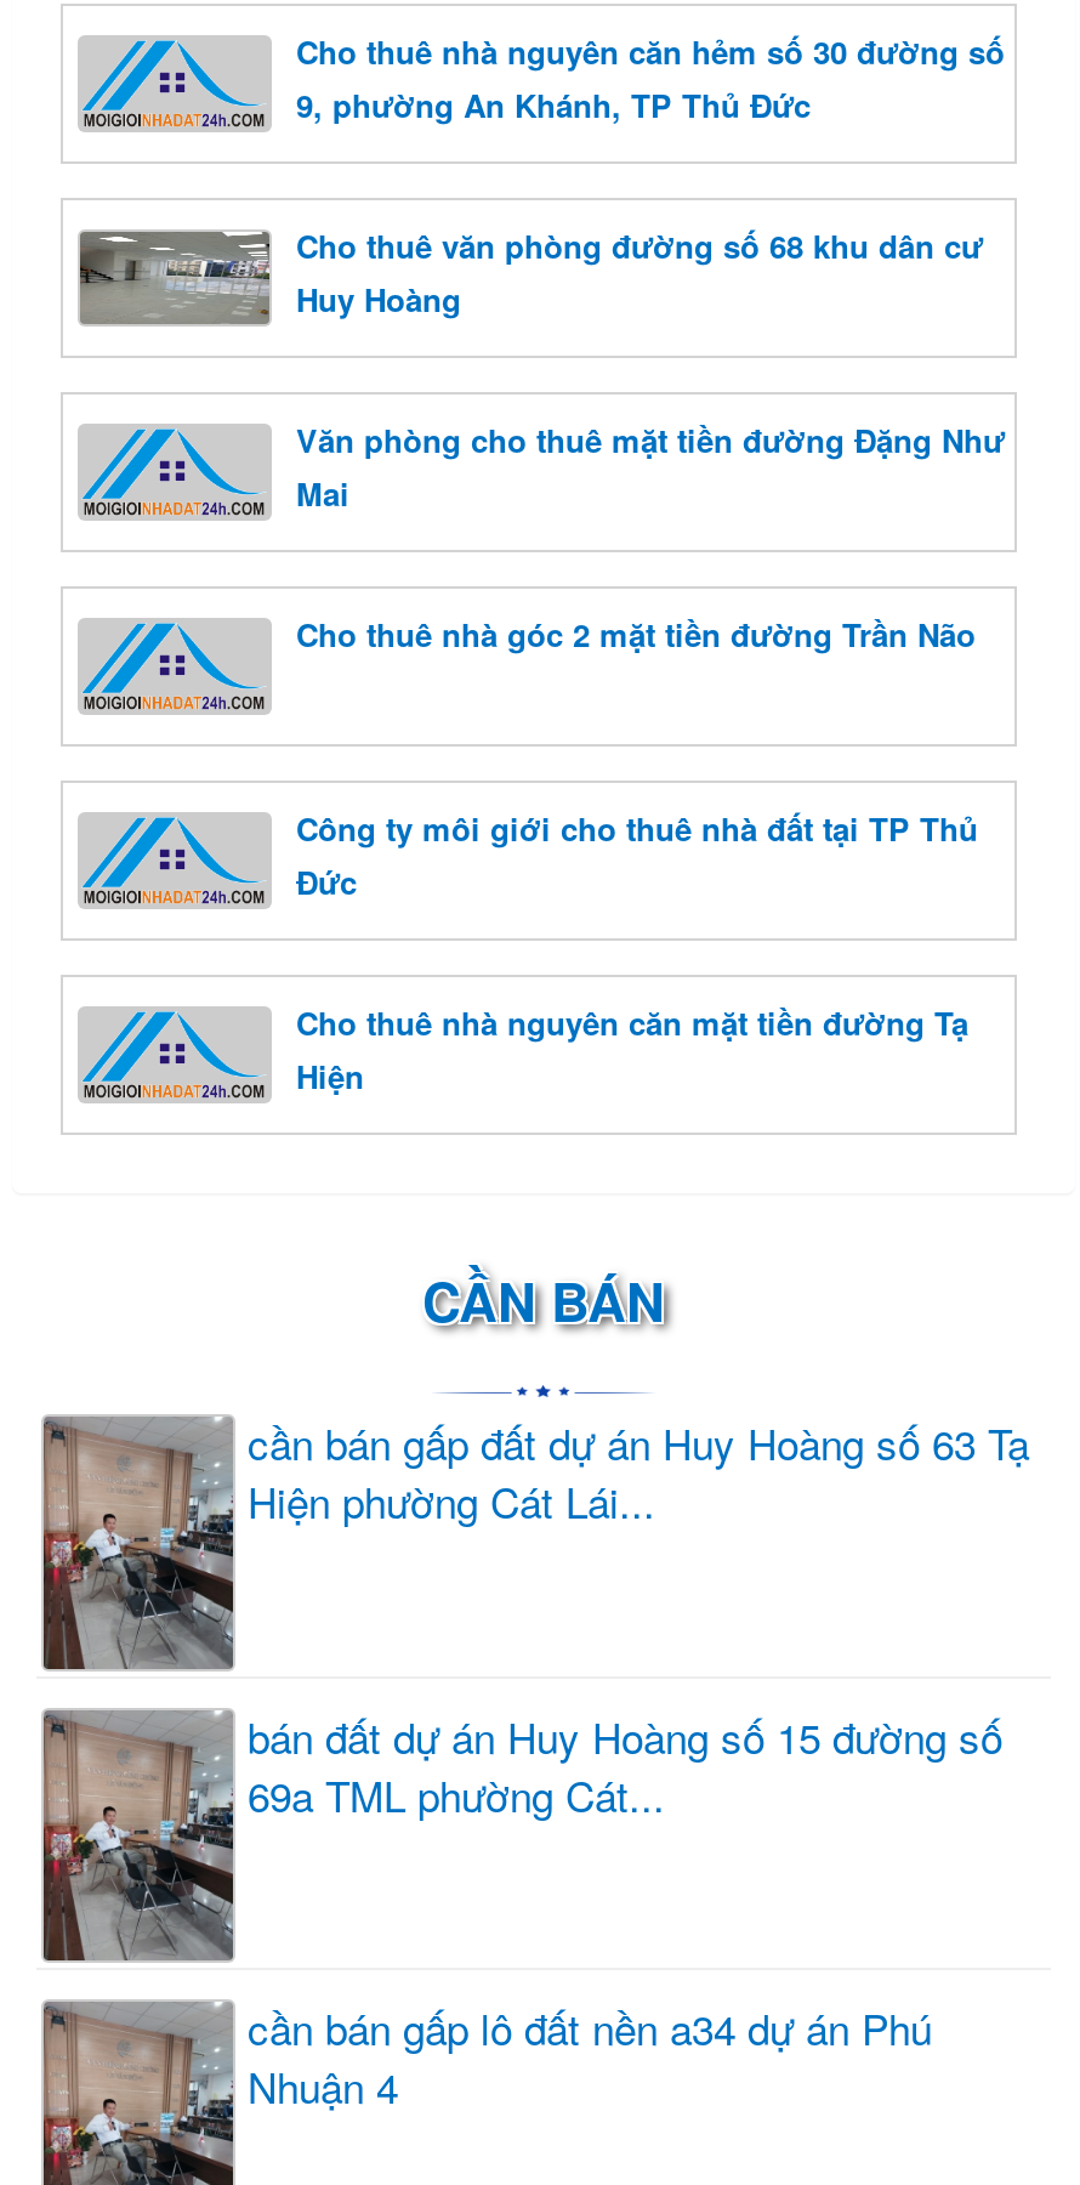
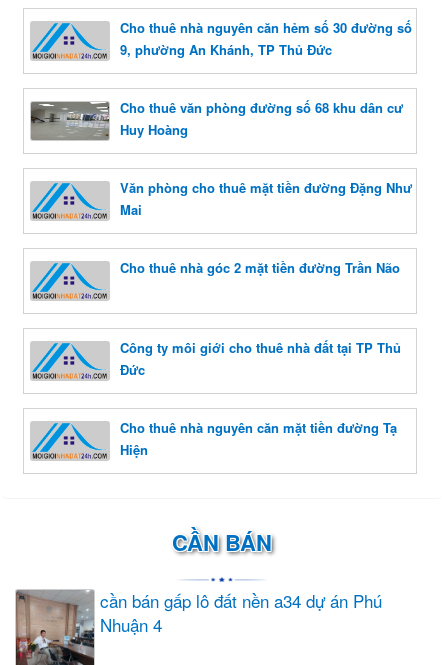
- cần bán gấp đất dự án Huy Hoàng số 63 Tạ
- Hiện phường Cát Lái...

- [image]
- bán đất dự án Huy Hoàng số 15 đường số
- 69a TML phường Cát...

- [image]
